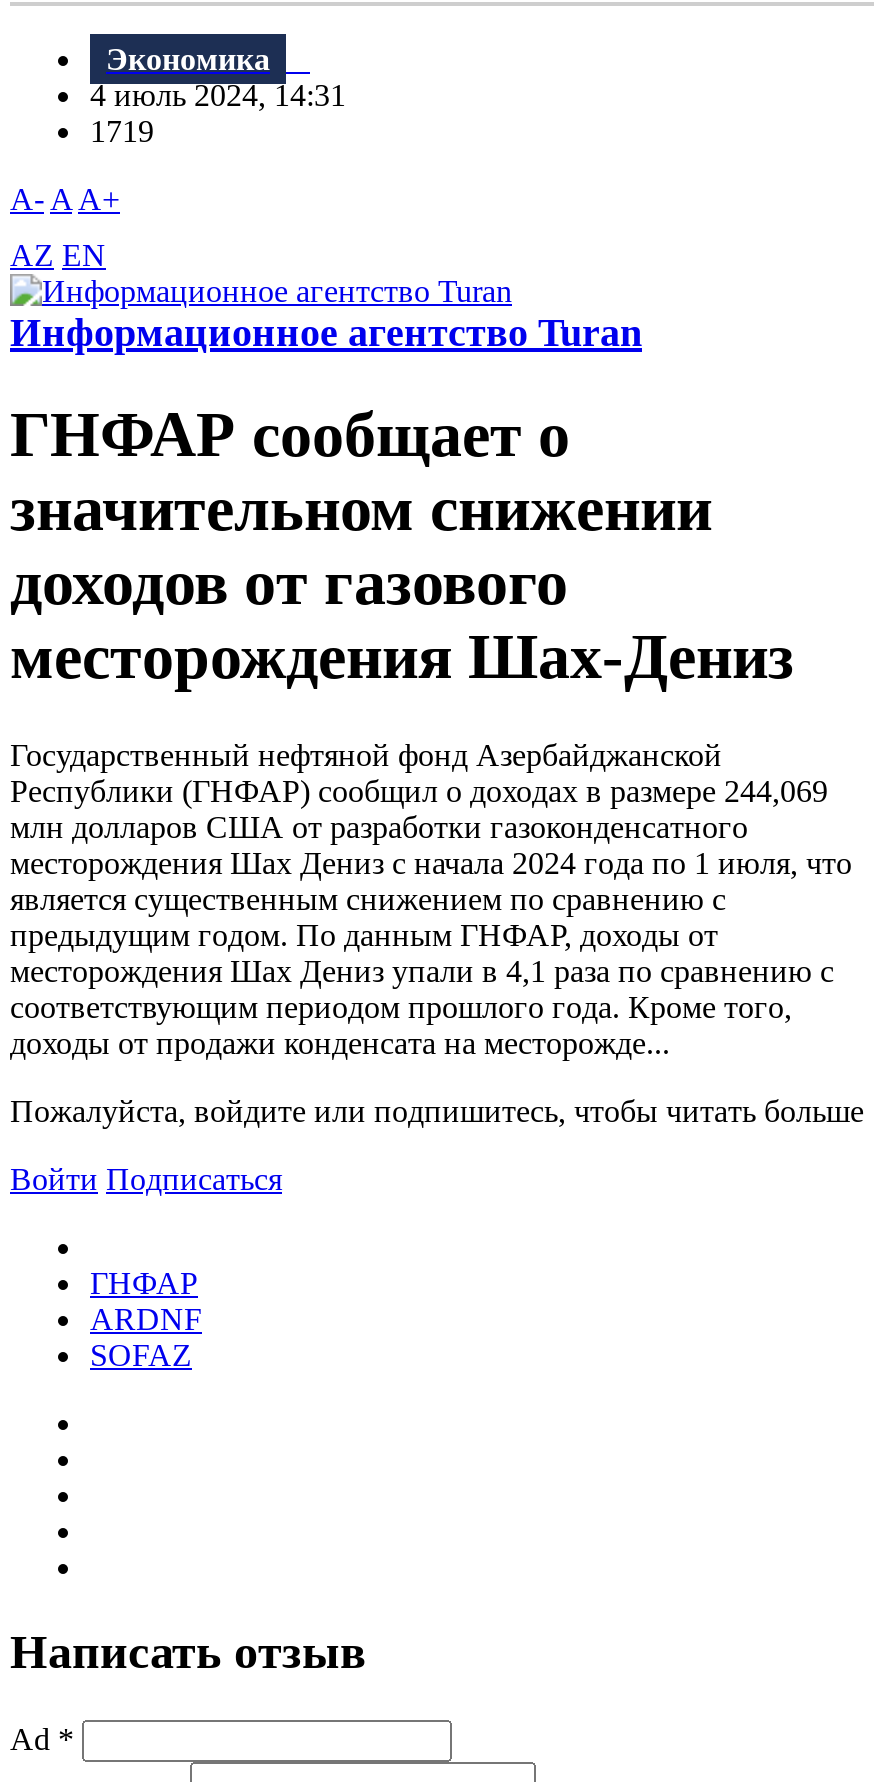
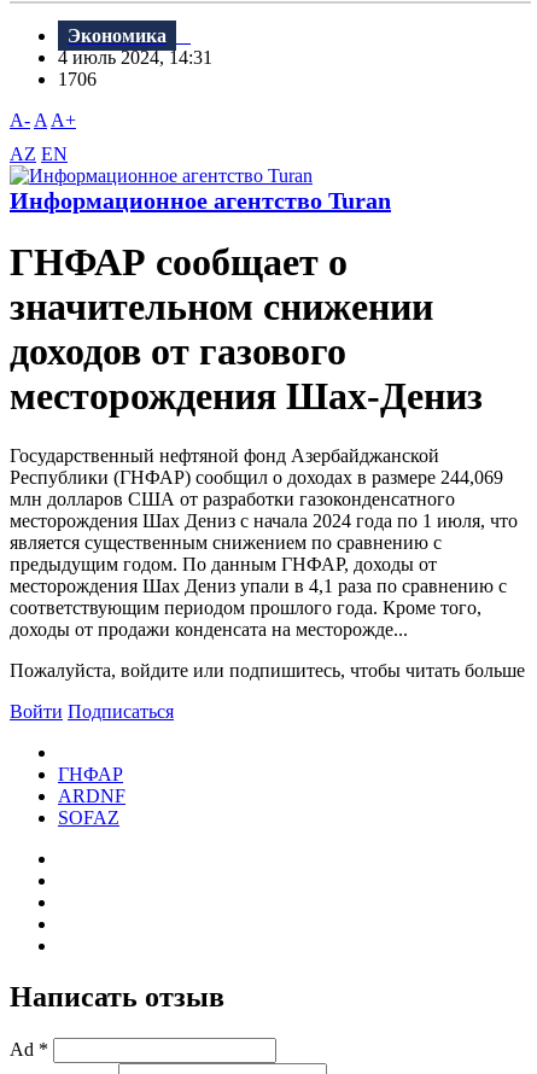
- 1719
+ 1706
